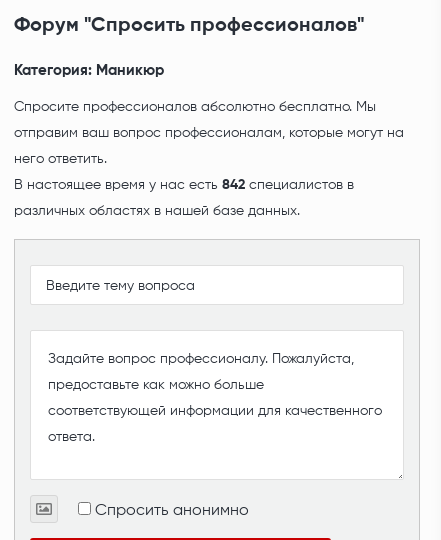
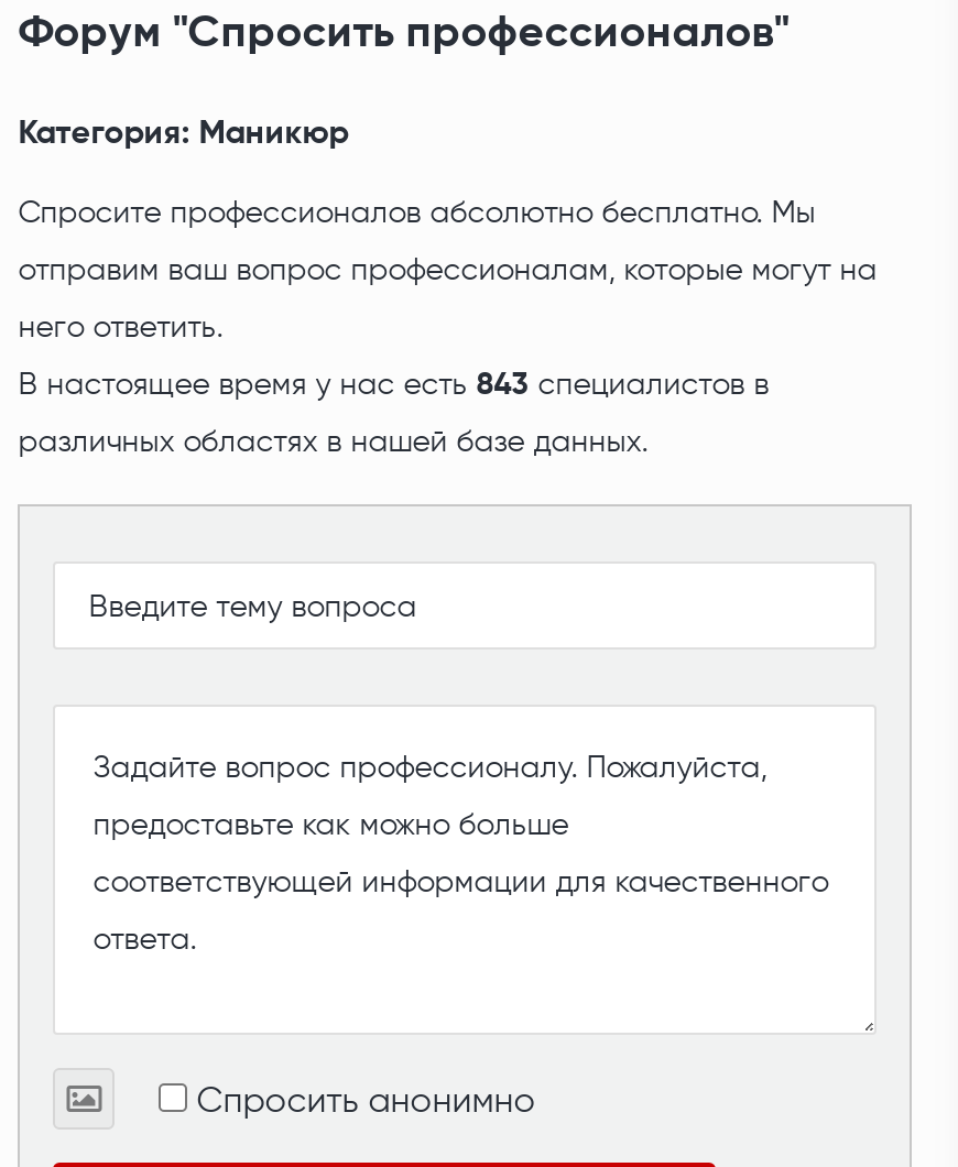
- В настоящее время у нас есть 842 специалистов в
+ В настоящее время у нас есть 843 специалистов в
